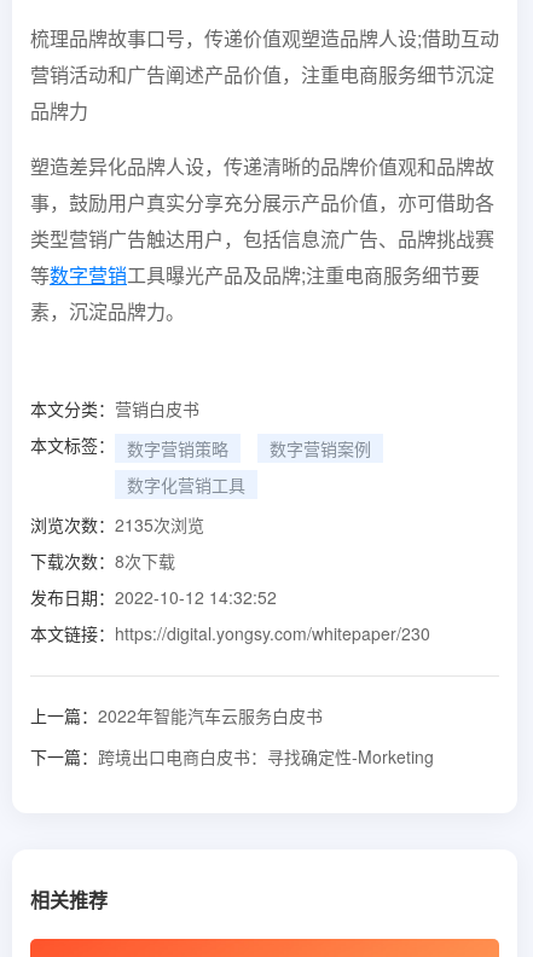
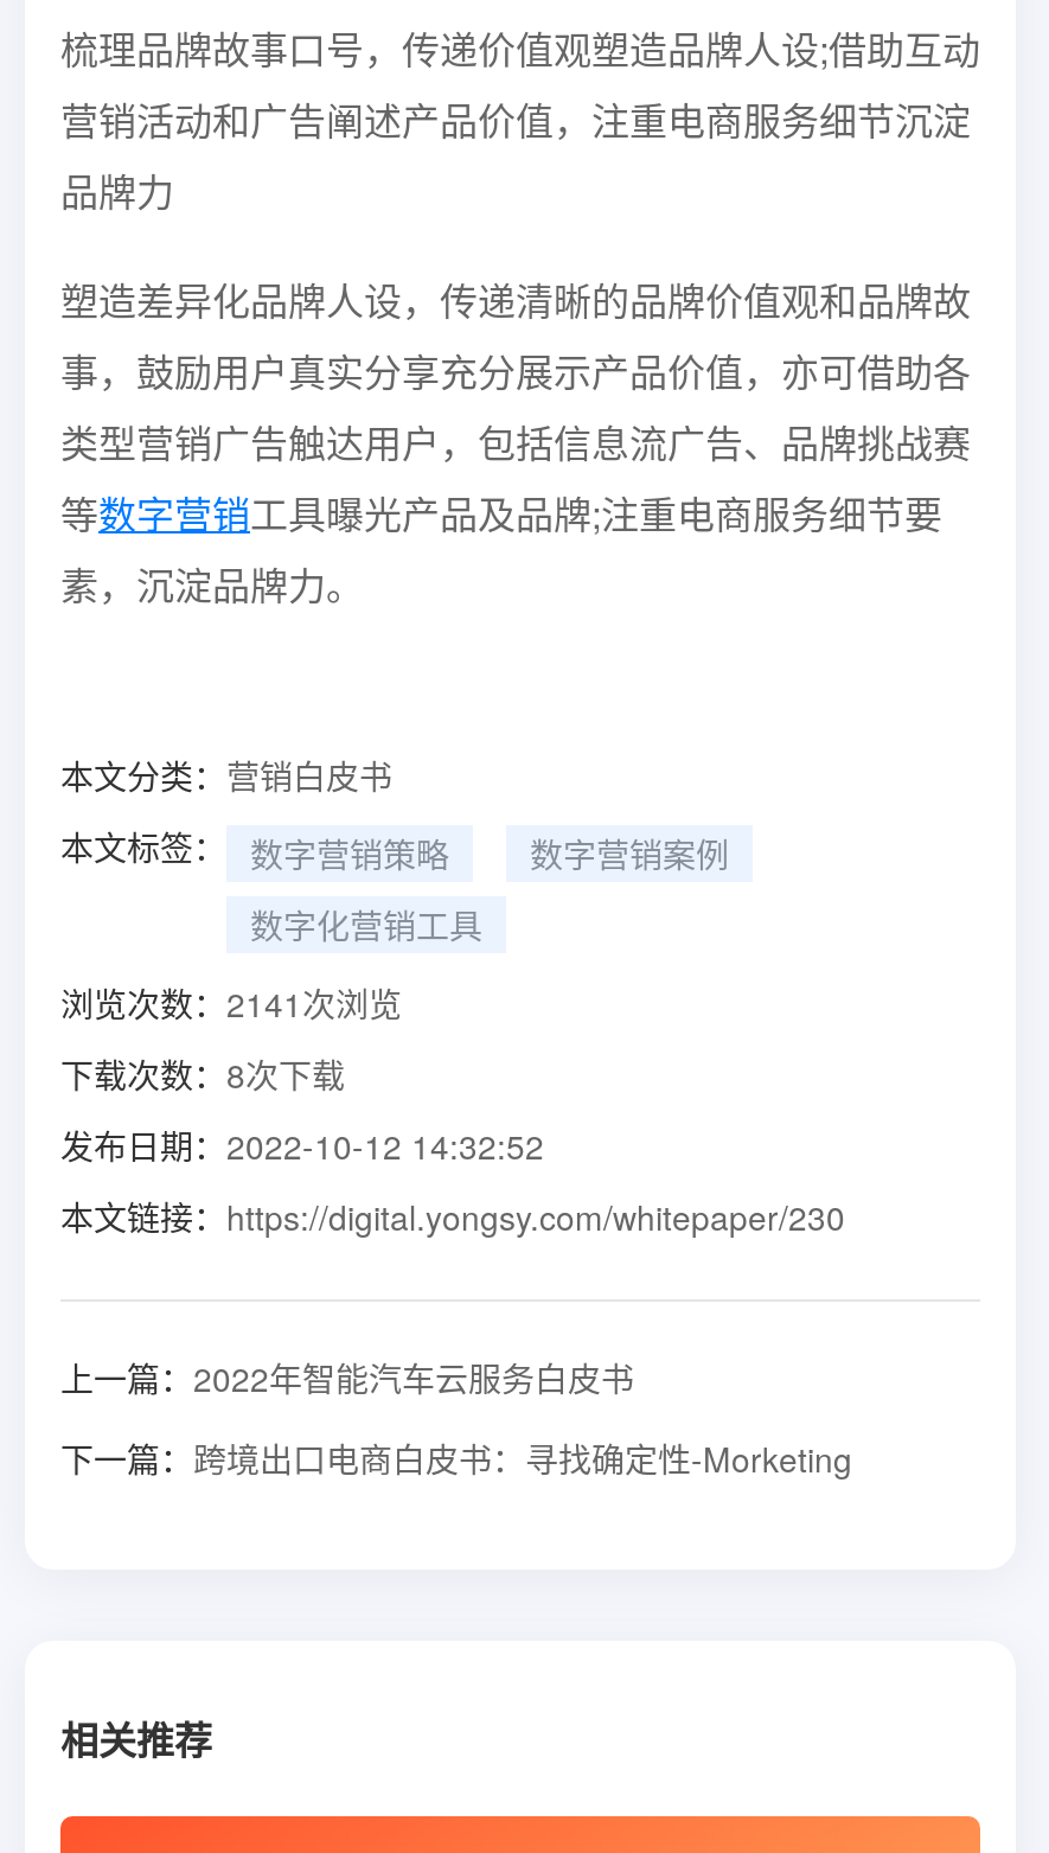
- 浏览次数：2135次浏览
+ 浏览次数：2141次浏览
